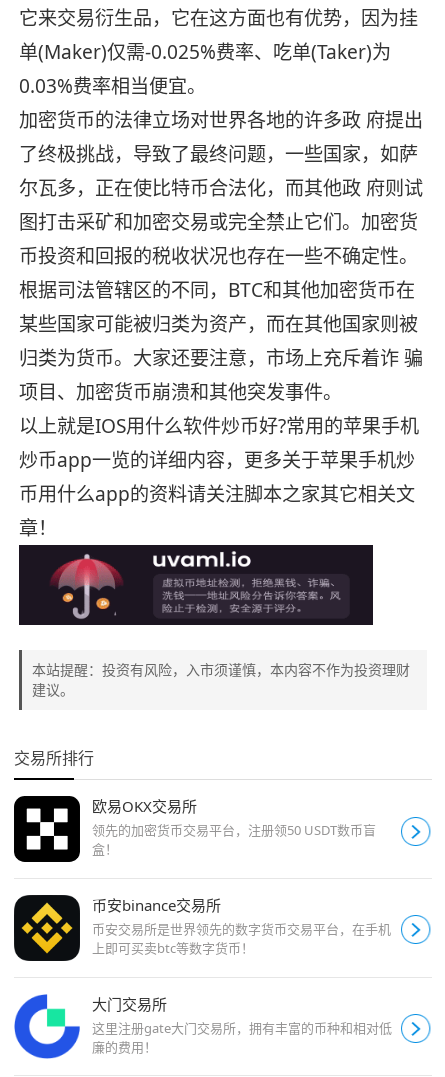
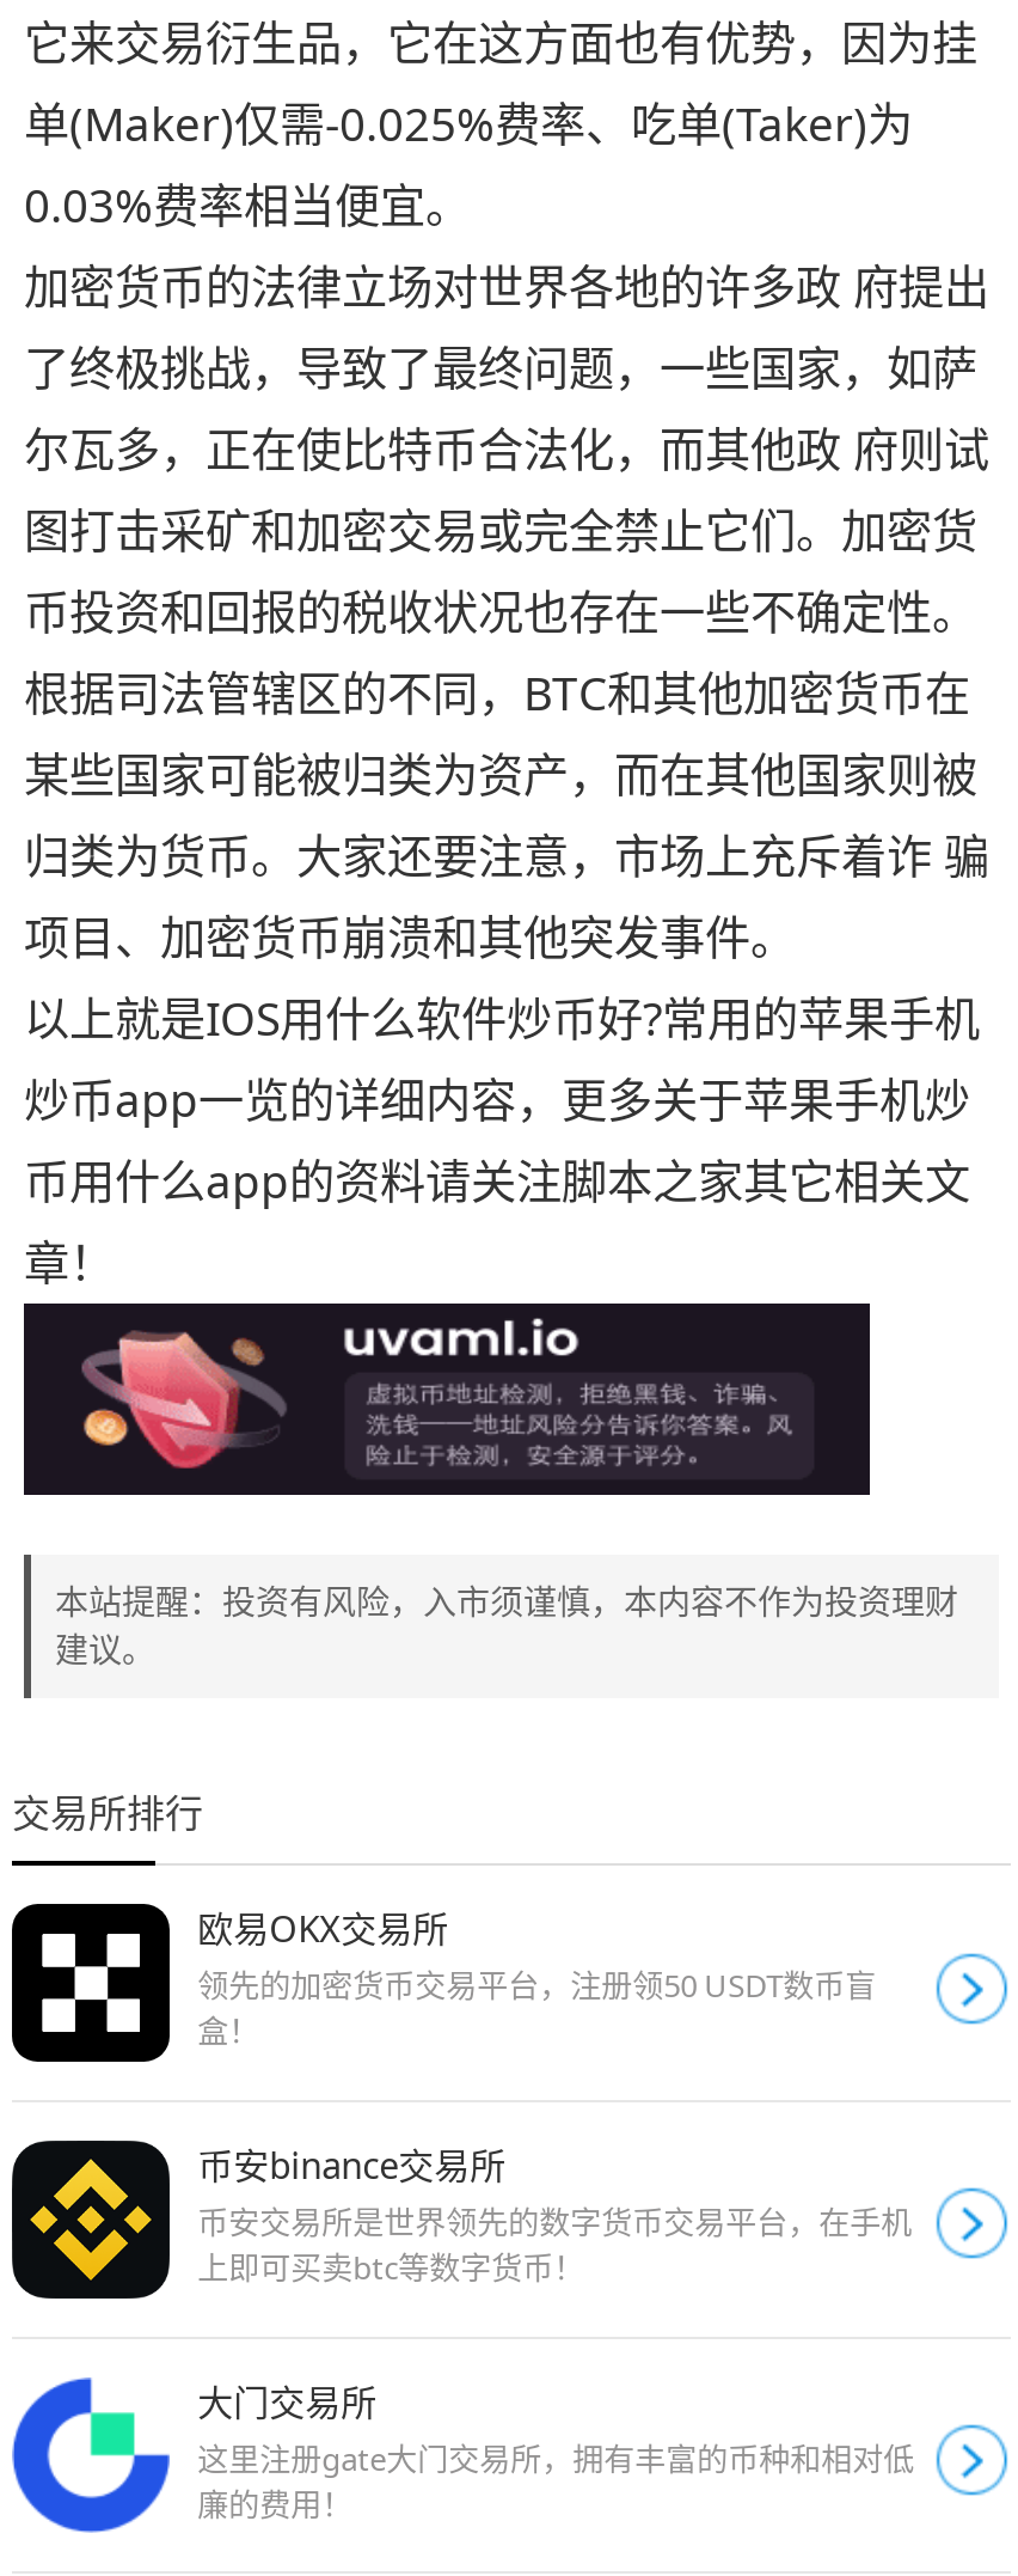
- [image]
+ [image]
